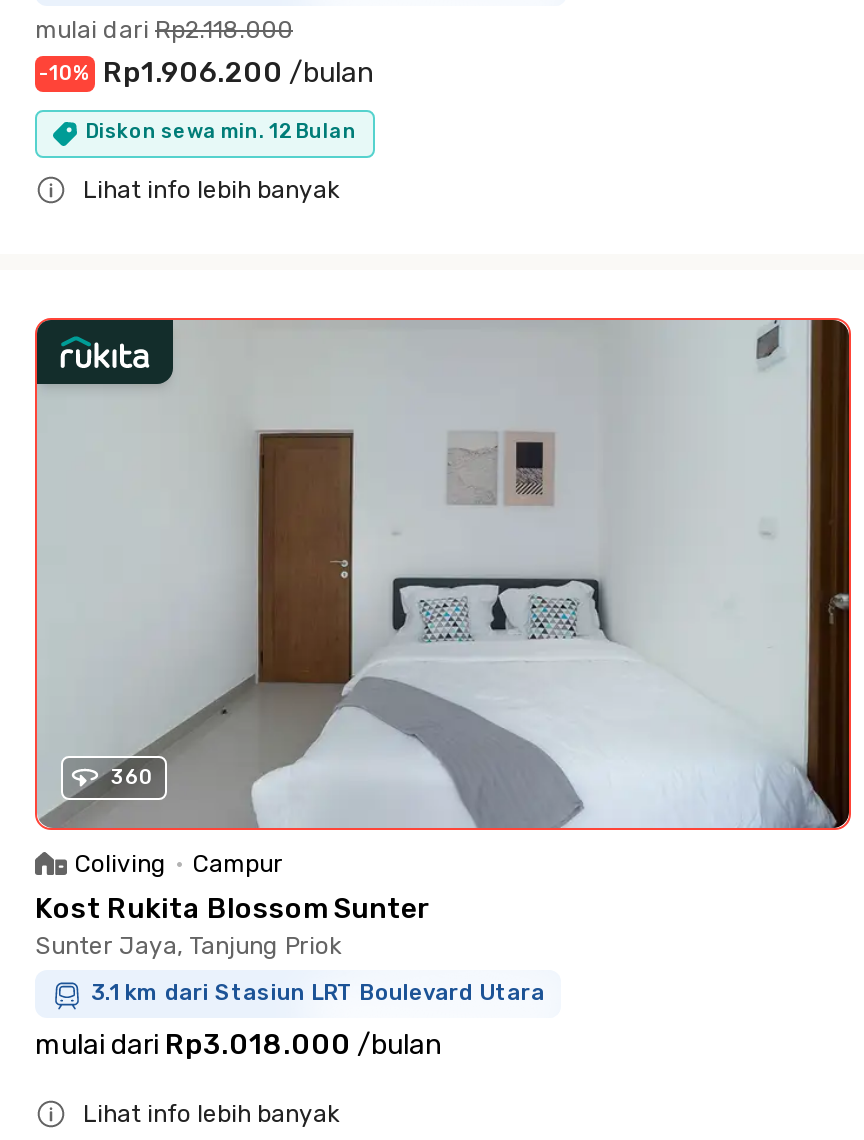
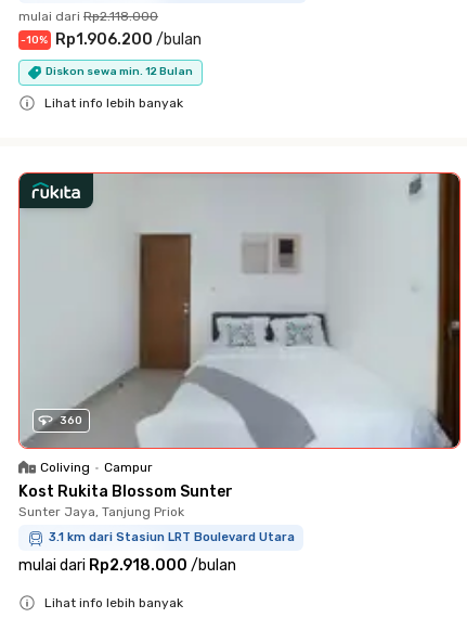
- mulai dari Rp3.018.000 /bulan
+ mulai dari Rp2.918.000 /bulan
